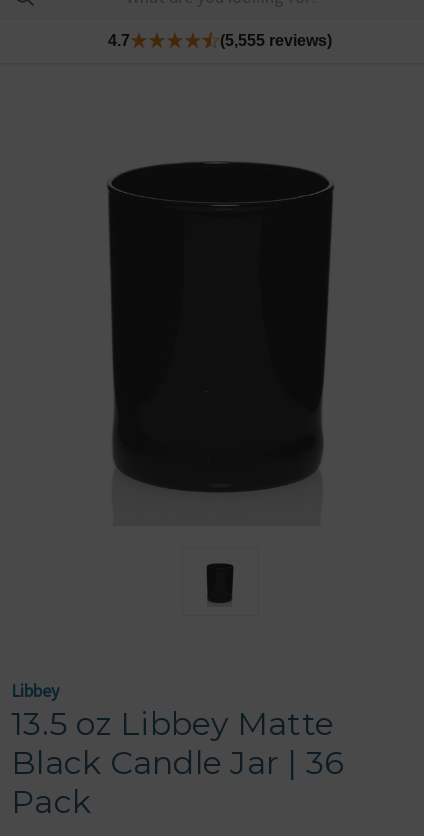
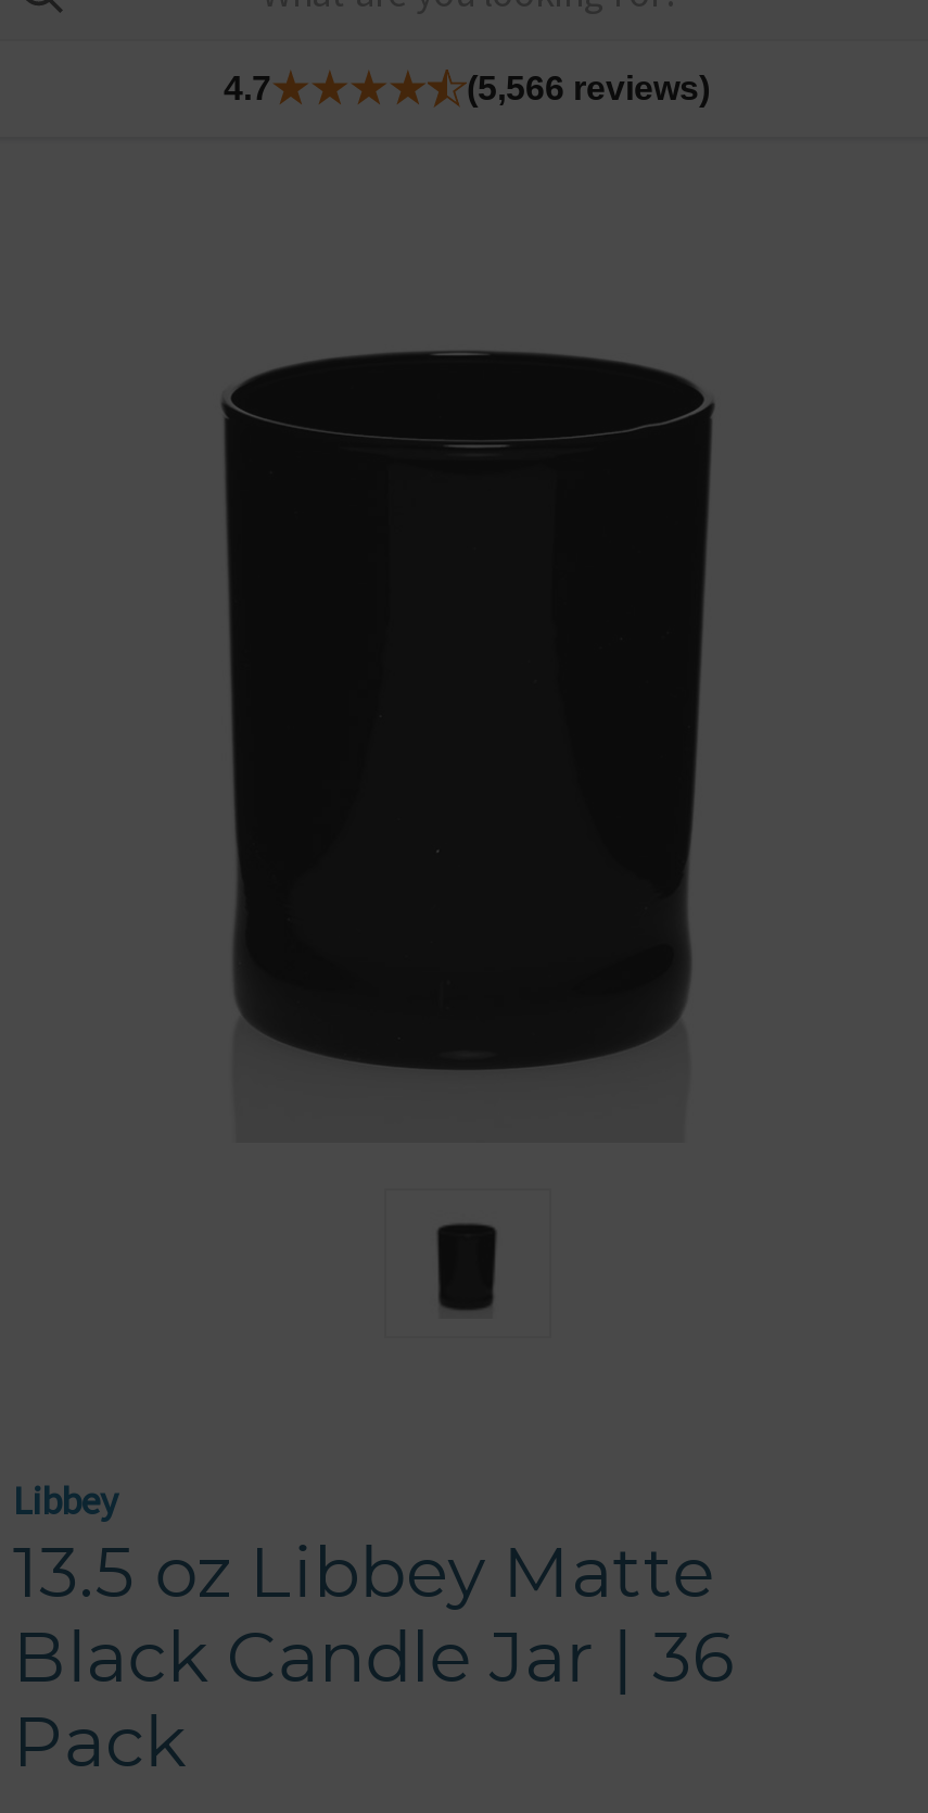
- (5,555 reviews)
+ (5,566 reviews)
